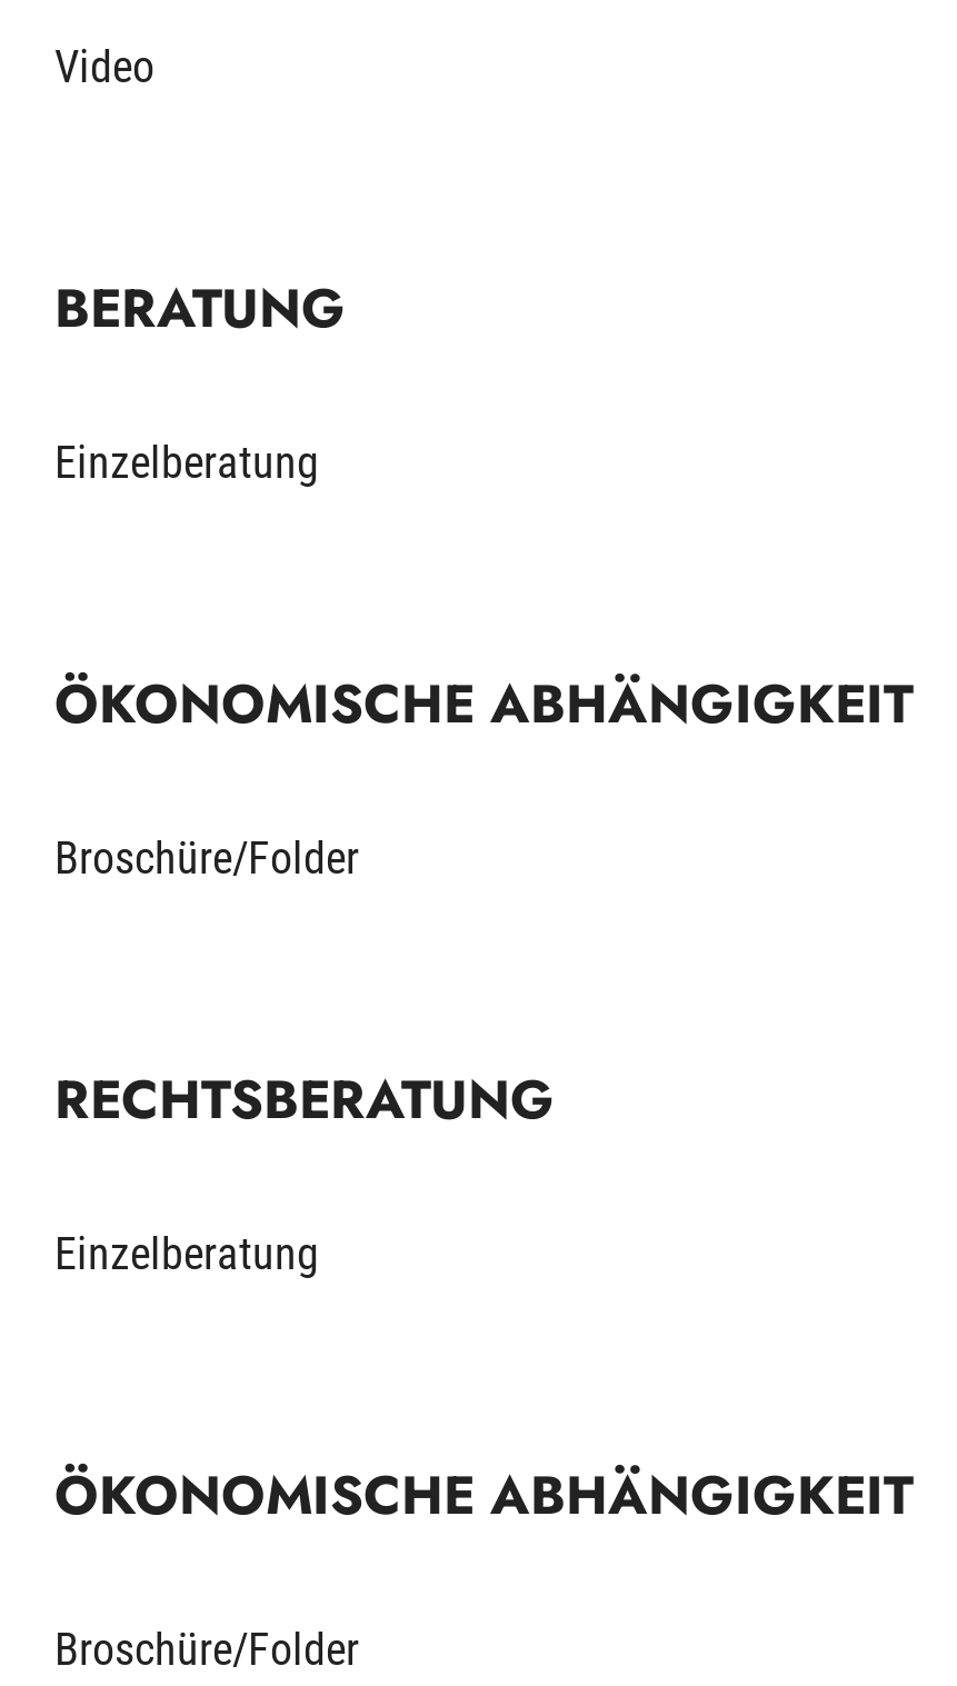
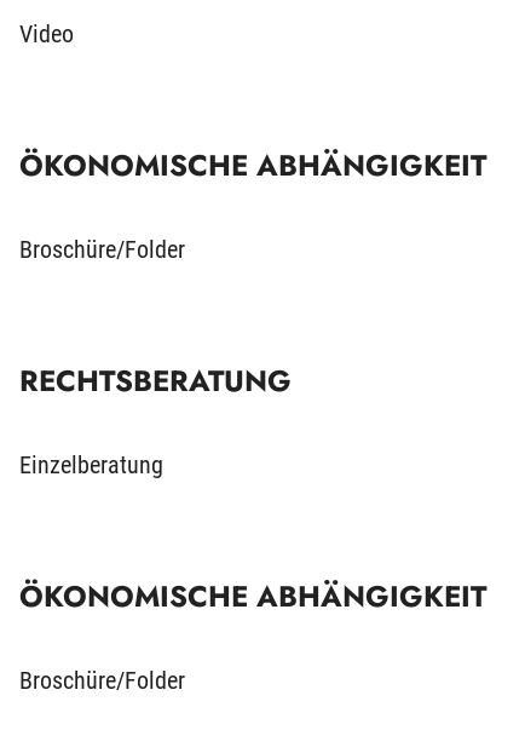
- BERATUNG
- Einzelberatung
